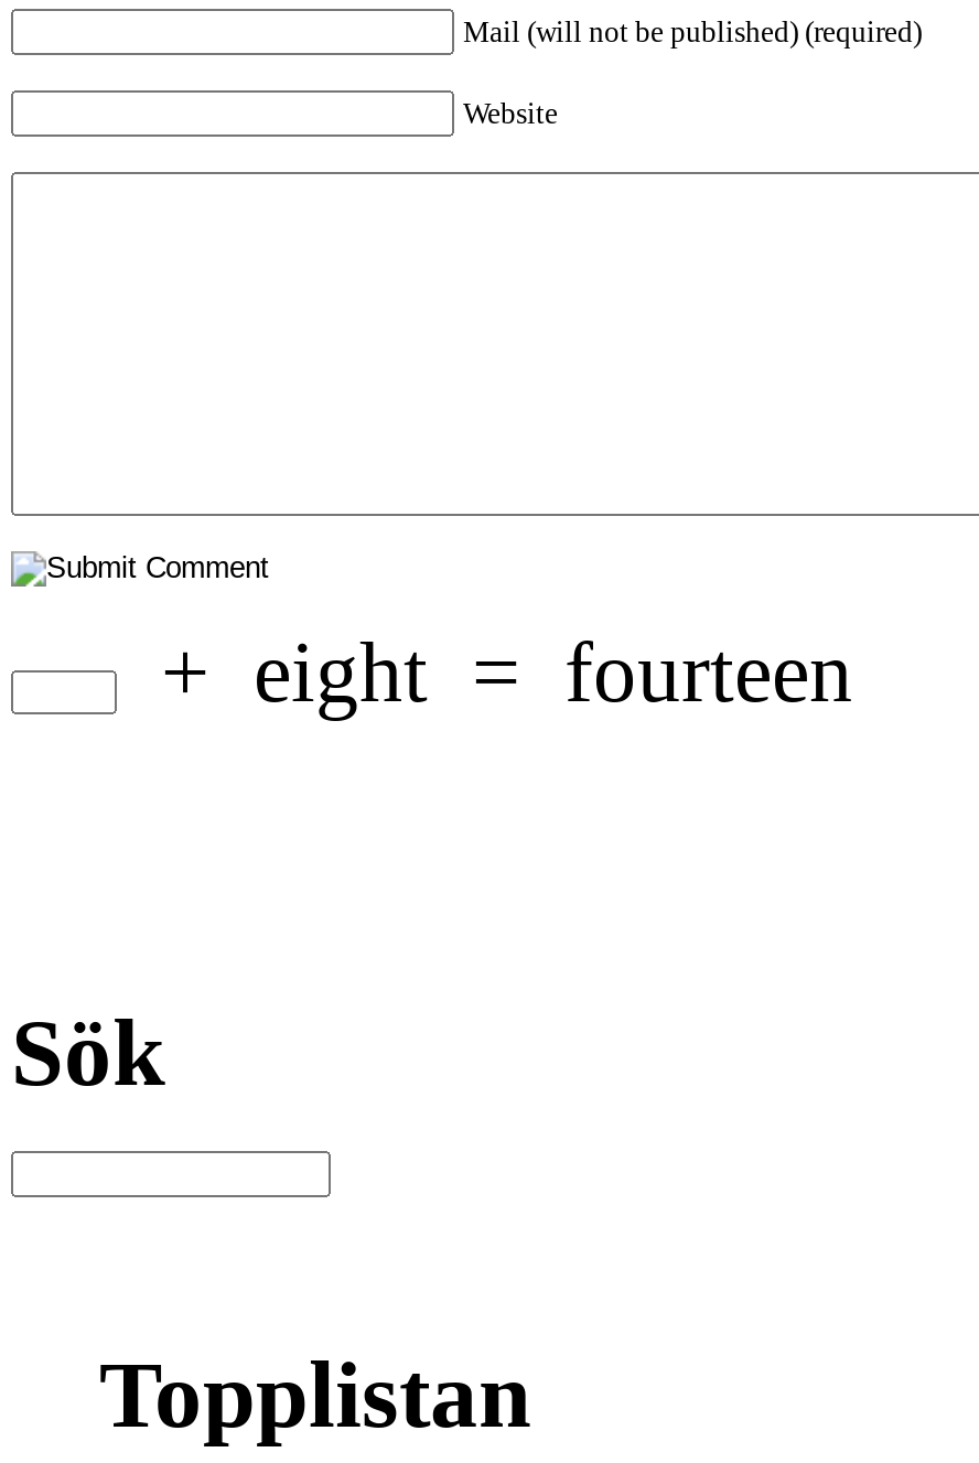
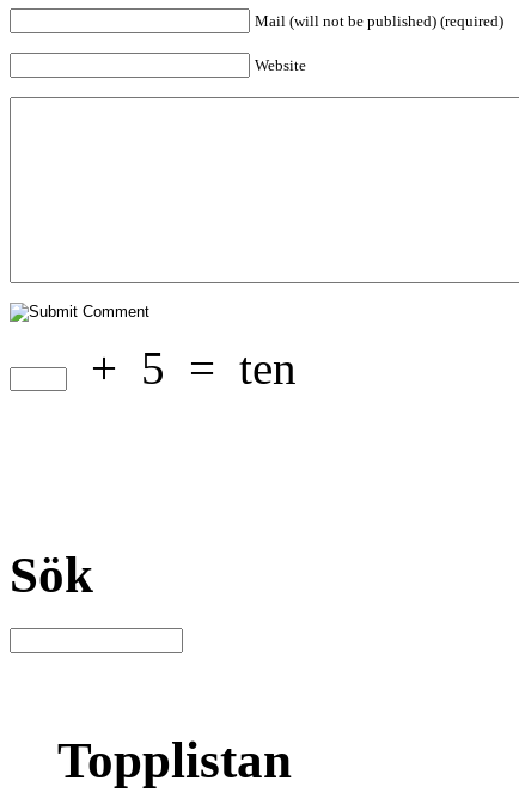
- + eight = fourteen
+ + 5 = ten
